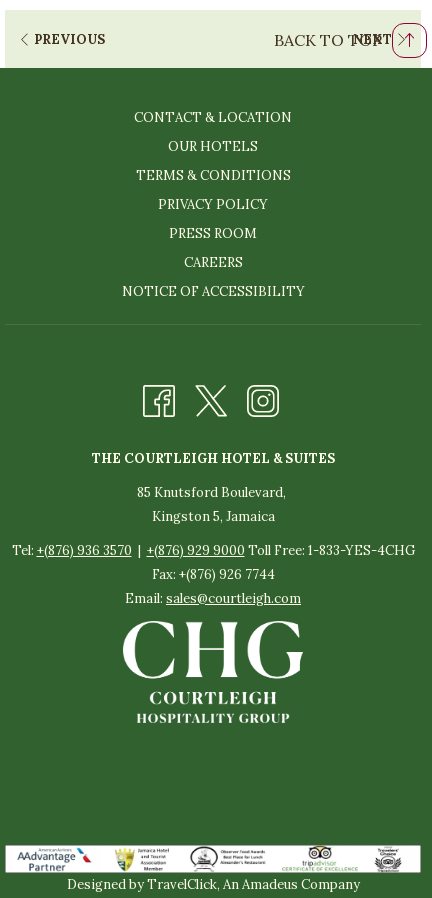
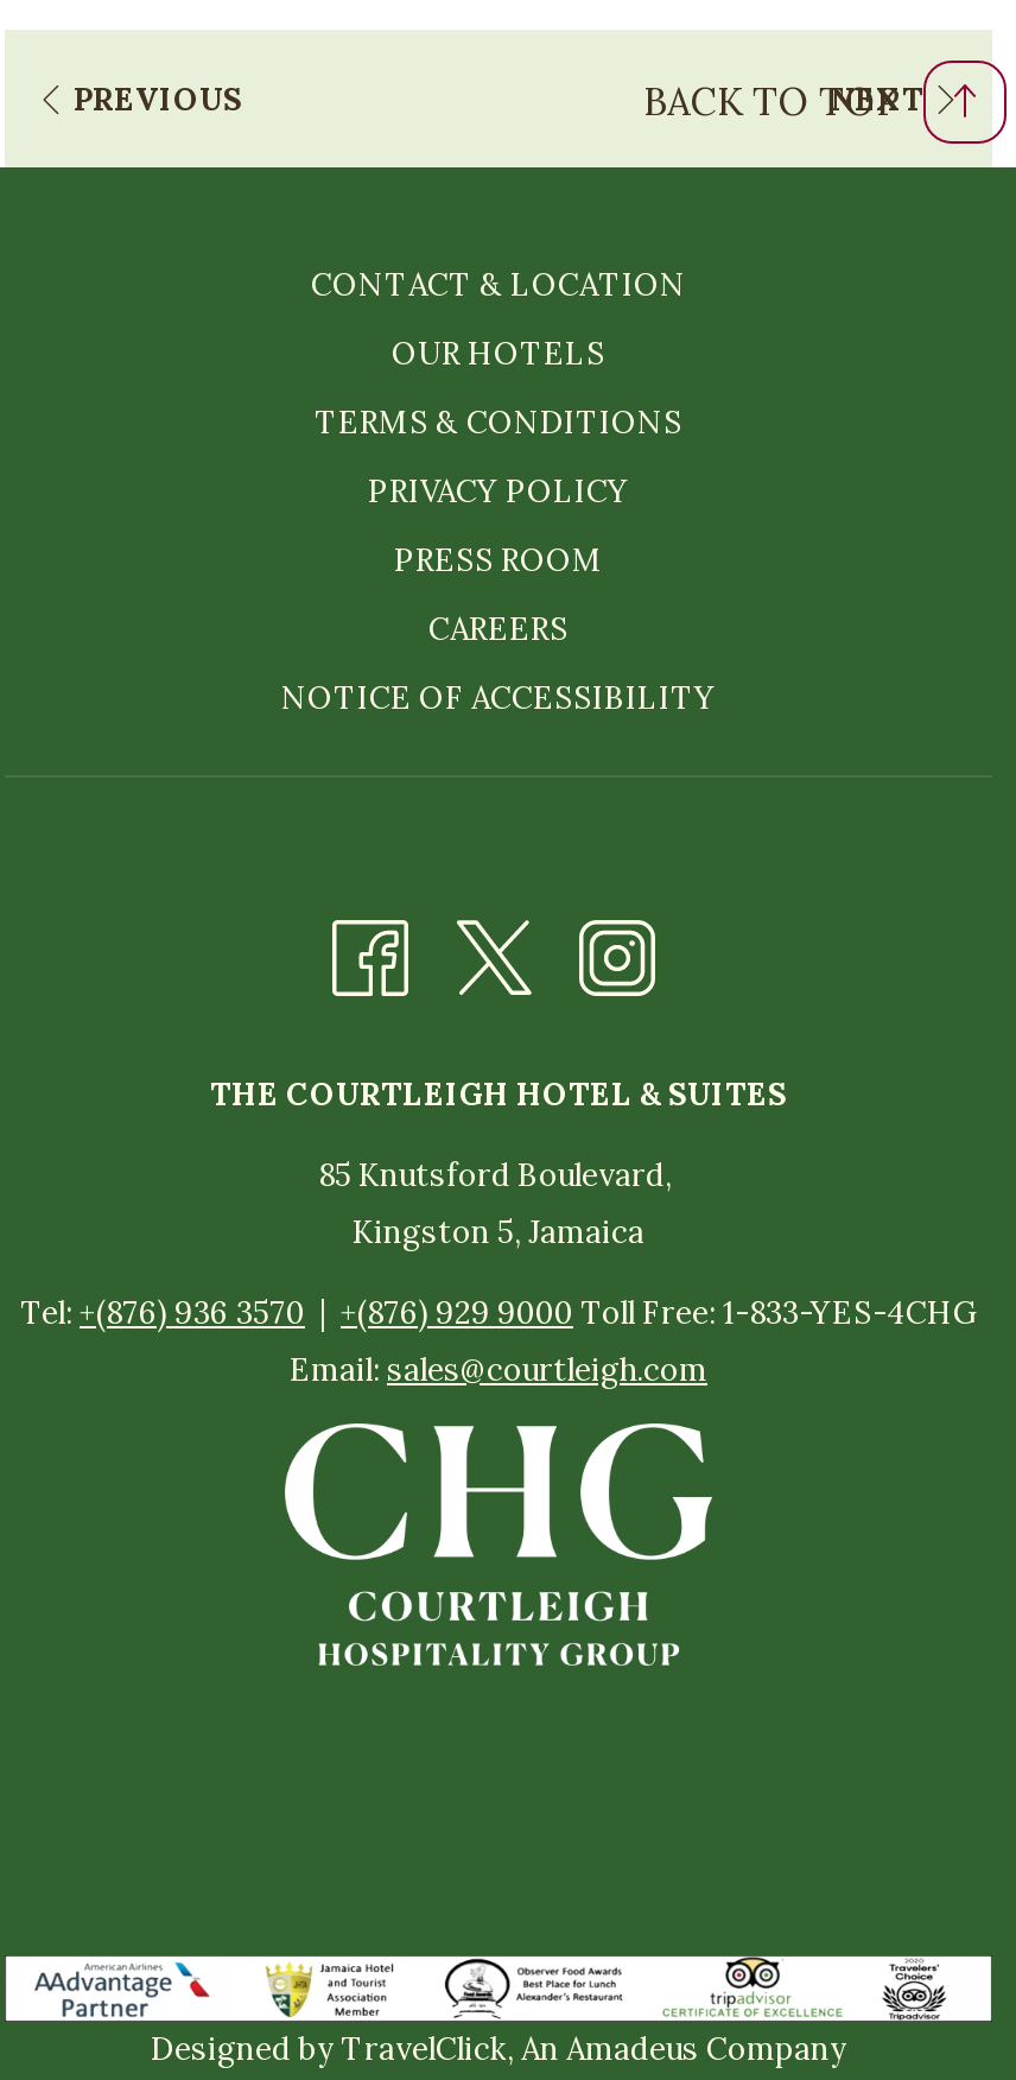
- Fax: +(876) 926 7744
